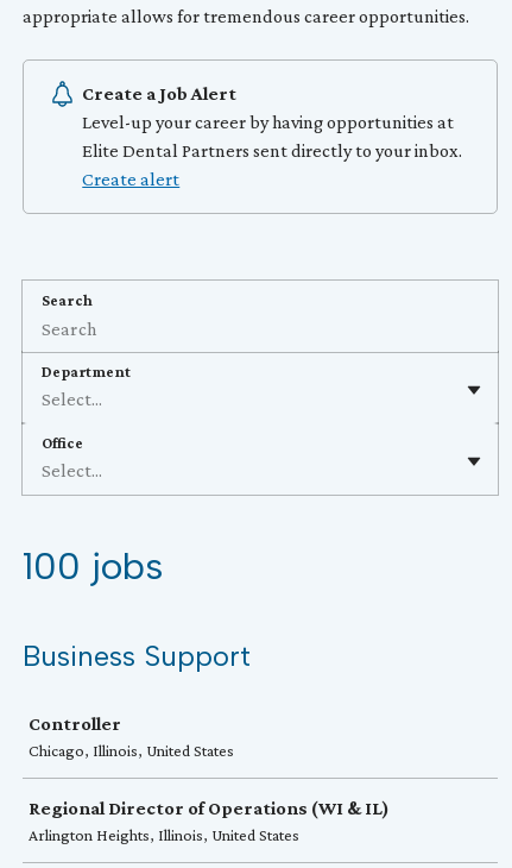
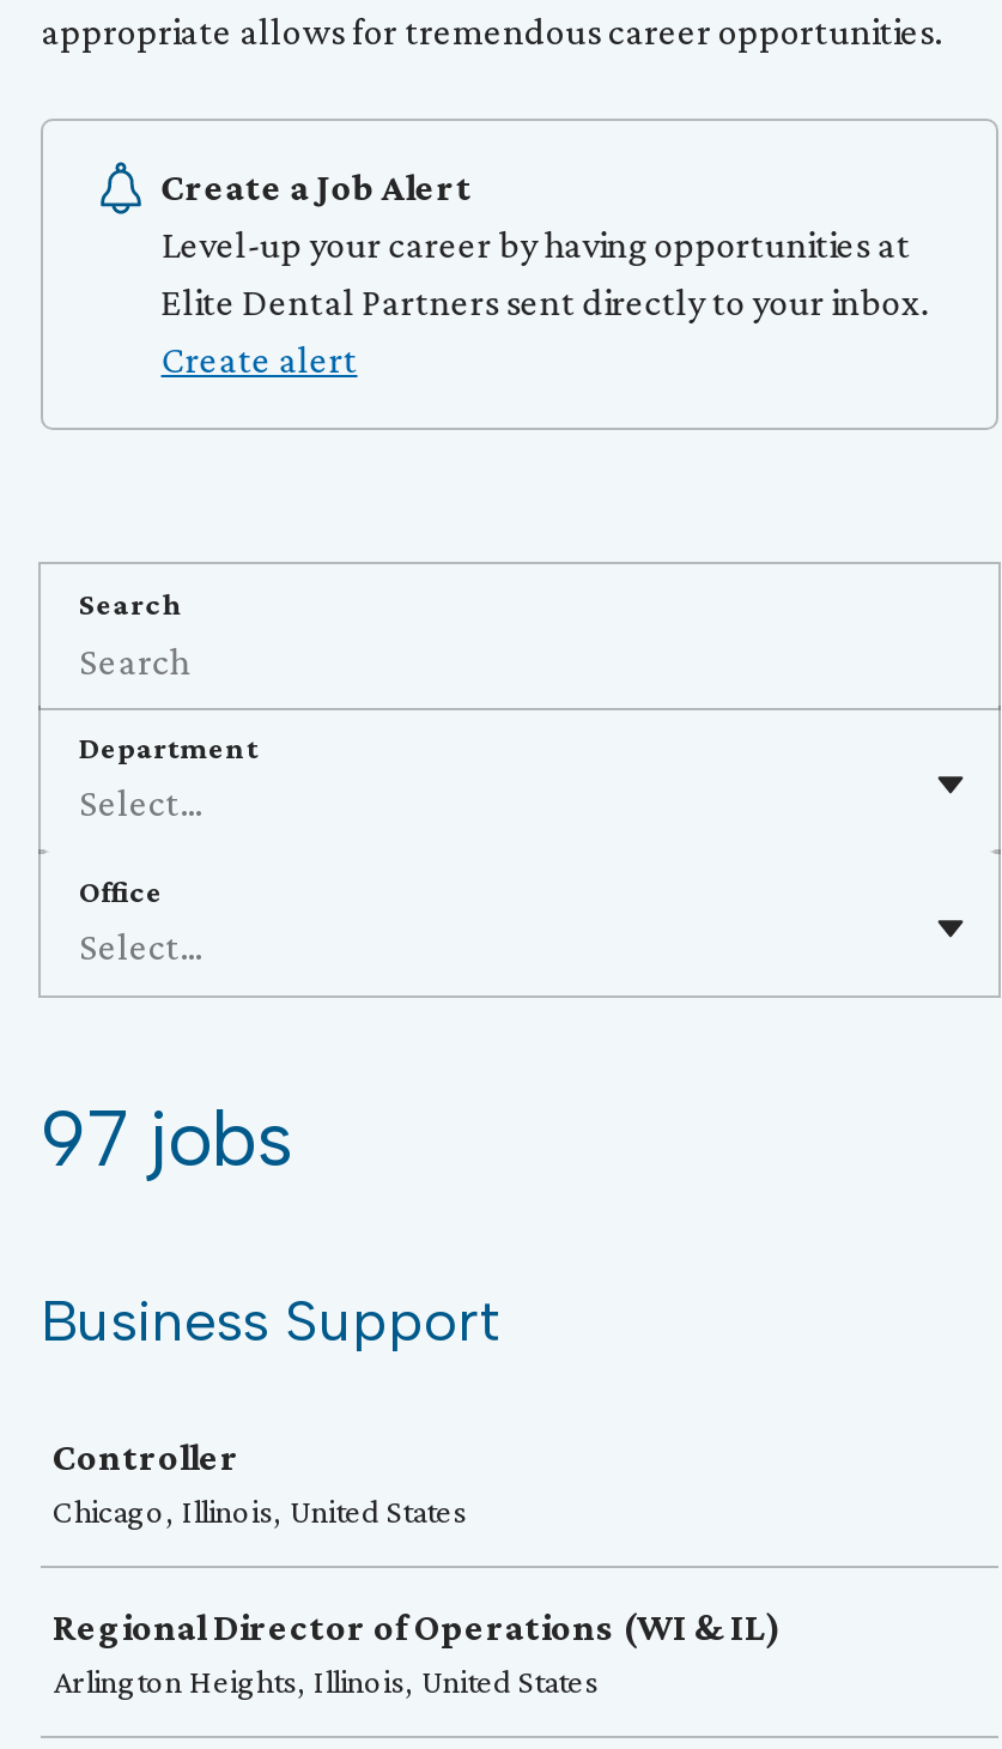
- 100 jobs
+ 97 jobs
